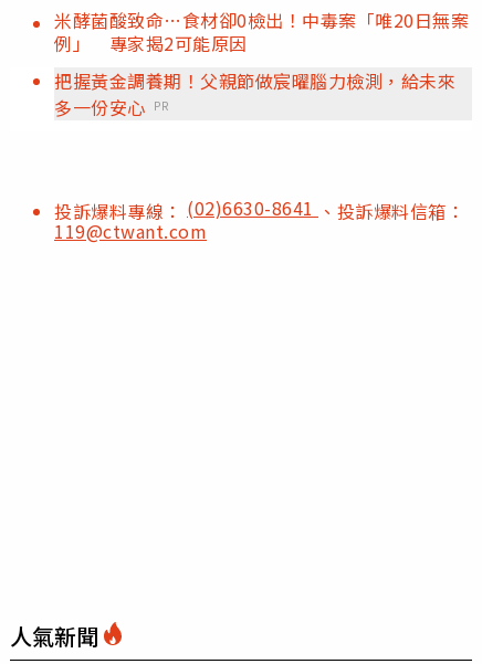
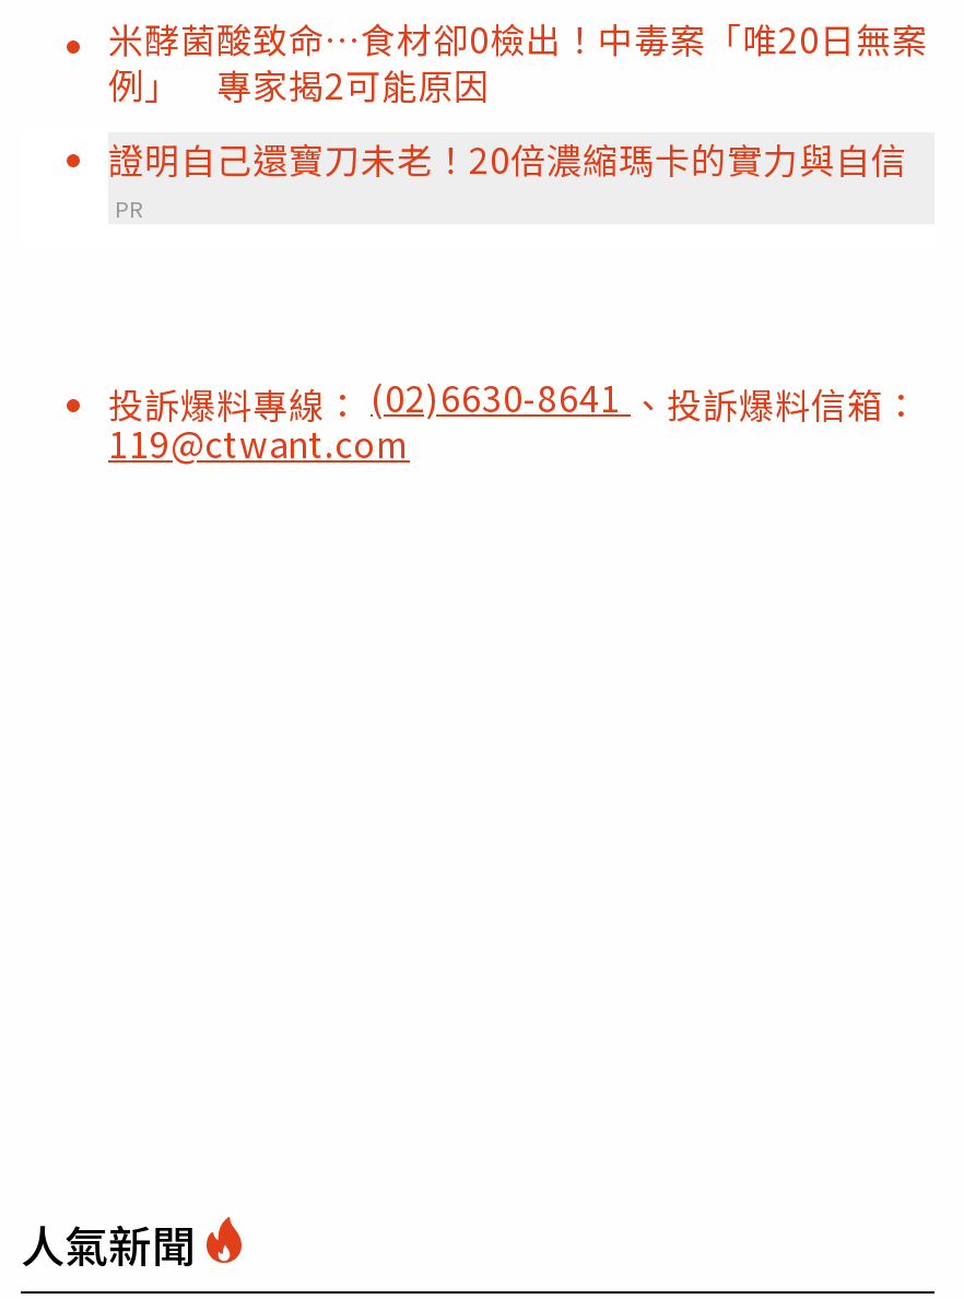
- 把握黃金調養期！父親節做宸曜腦力檢測，給未來
- 多一份安心 PR
+ 證明自己還寶刀未老！20倍濃縮瑪卡的實力與自信
+ PR
